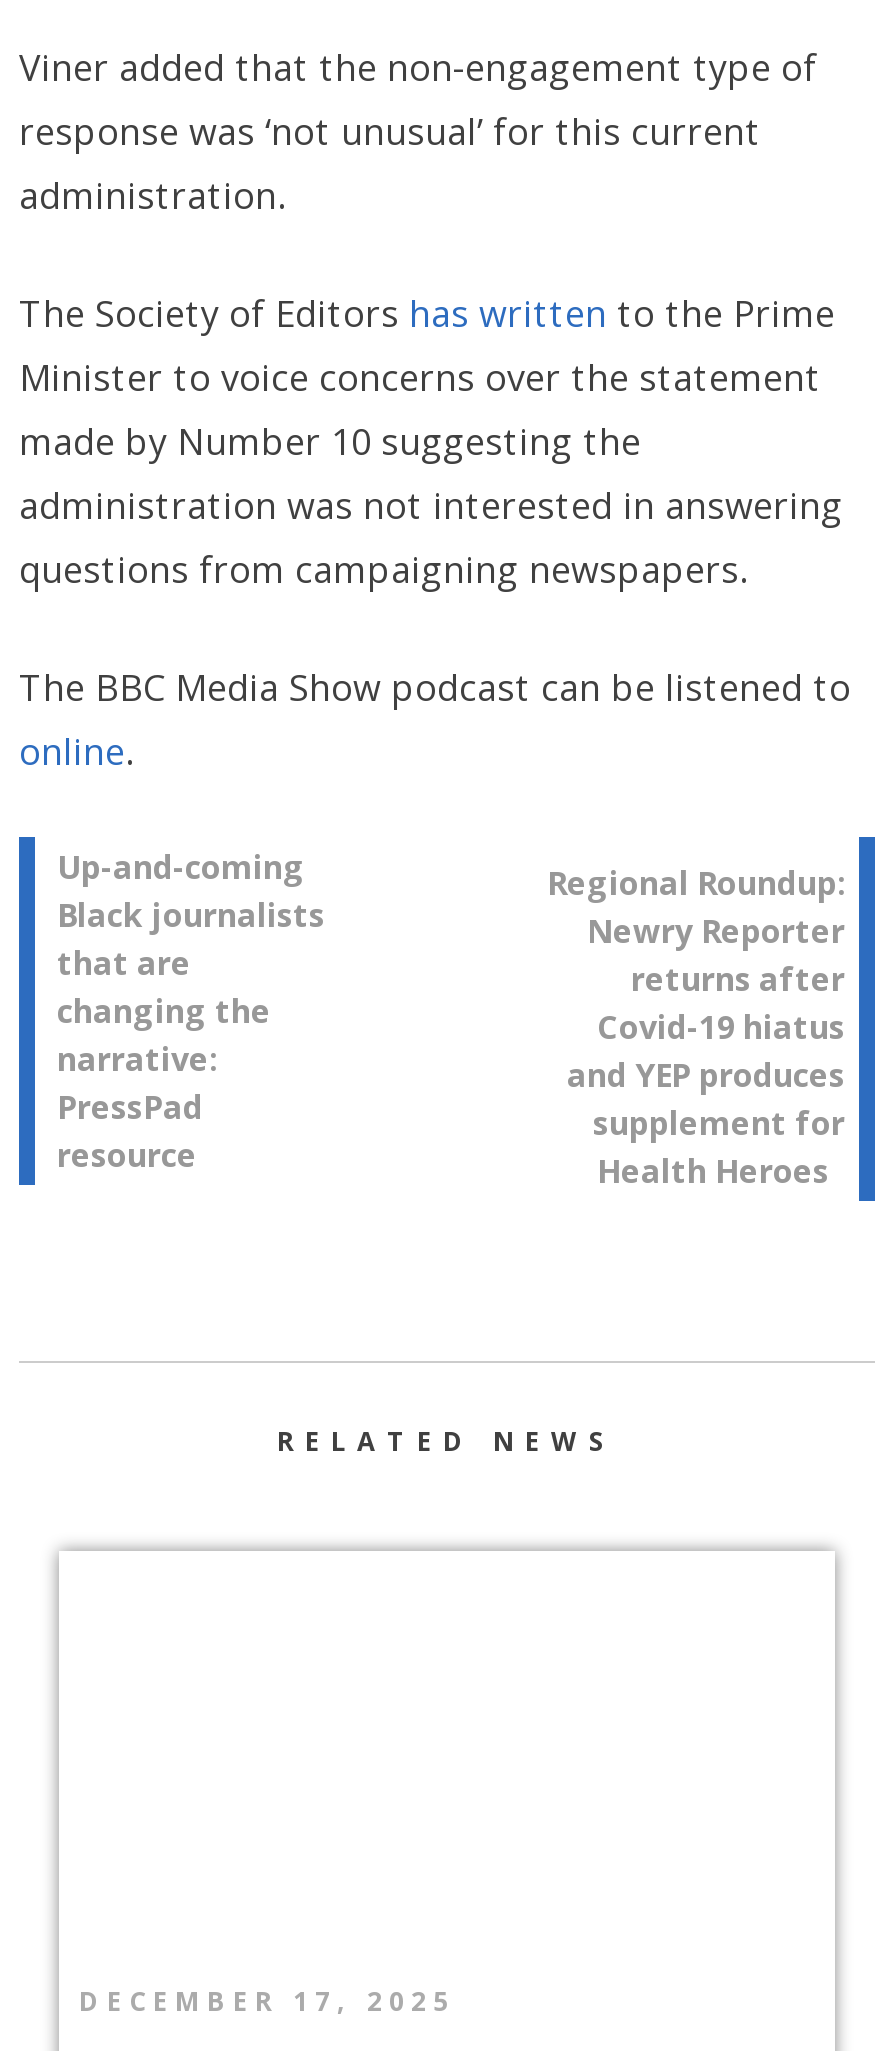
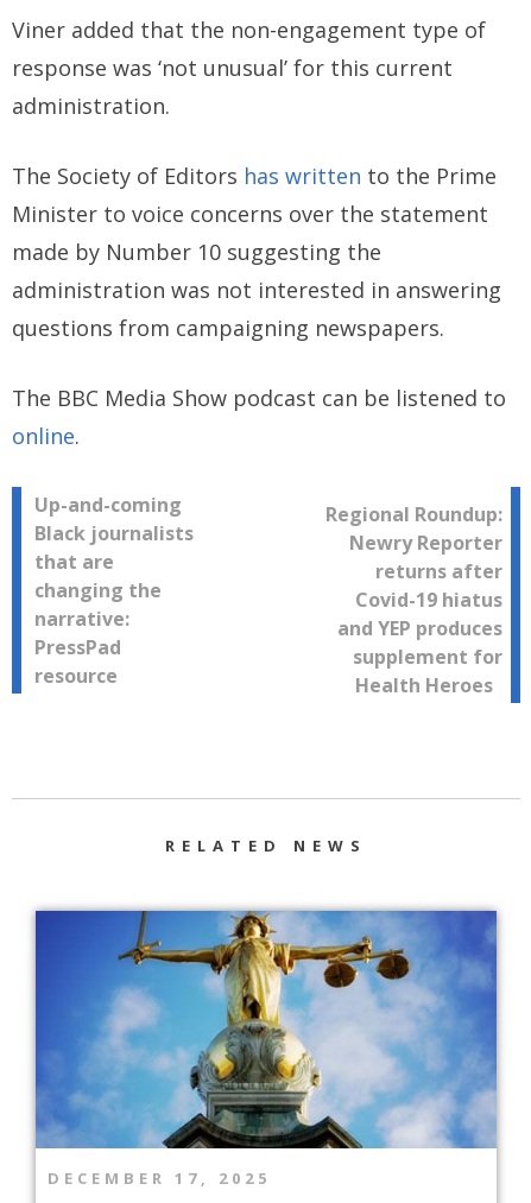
+ [image]
